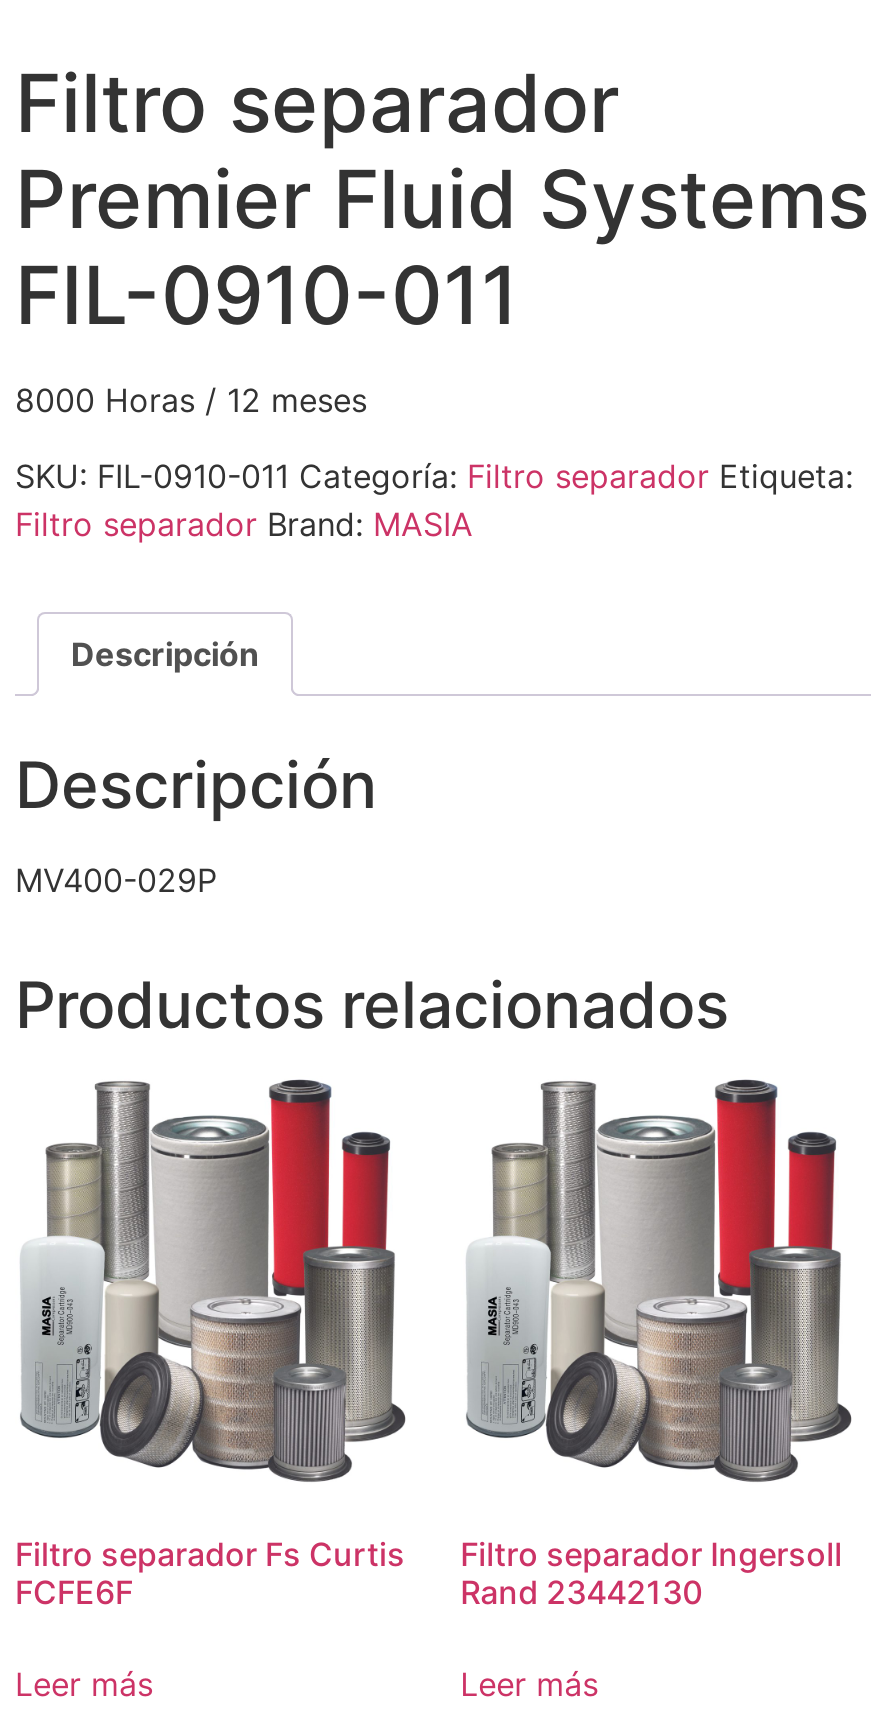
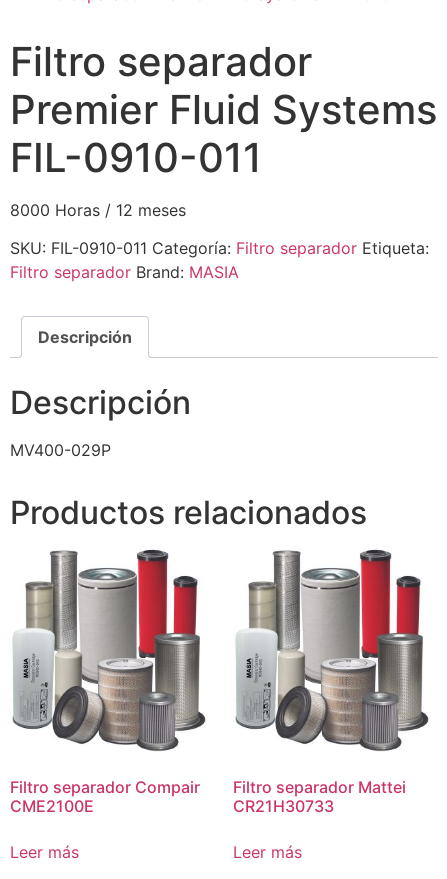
- Filtro separador Fs Curtis
- FCFE6F
+ Filtro separador Compair
+ CME2100E

- Filtro separador Ingersoll
- Rand 23442130
+ Filtro separador Mattei
+ CR21H30733
